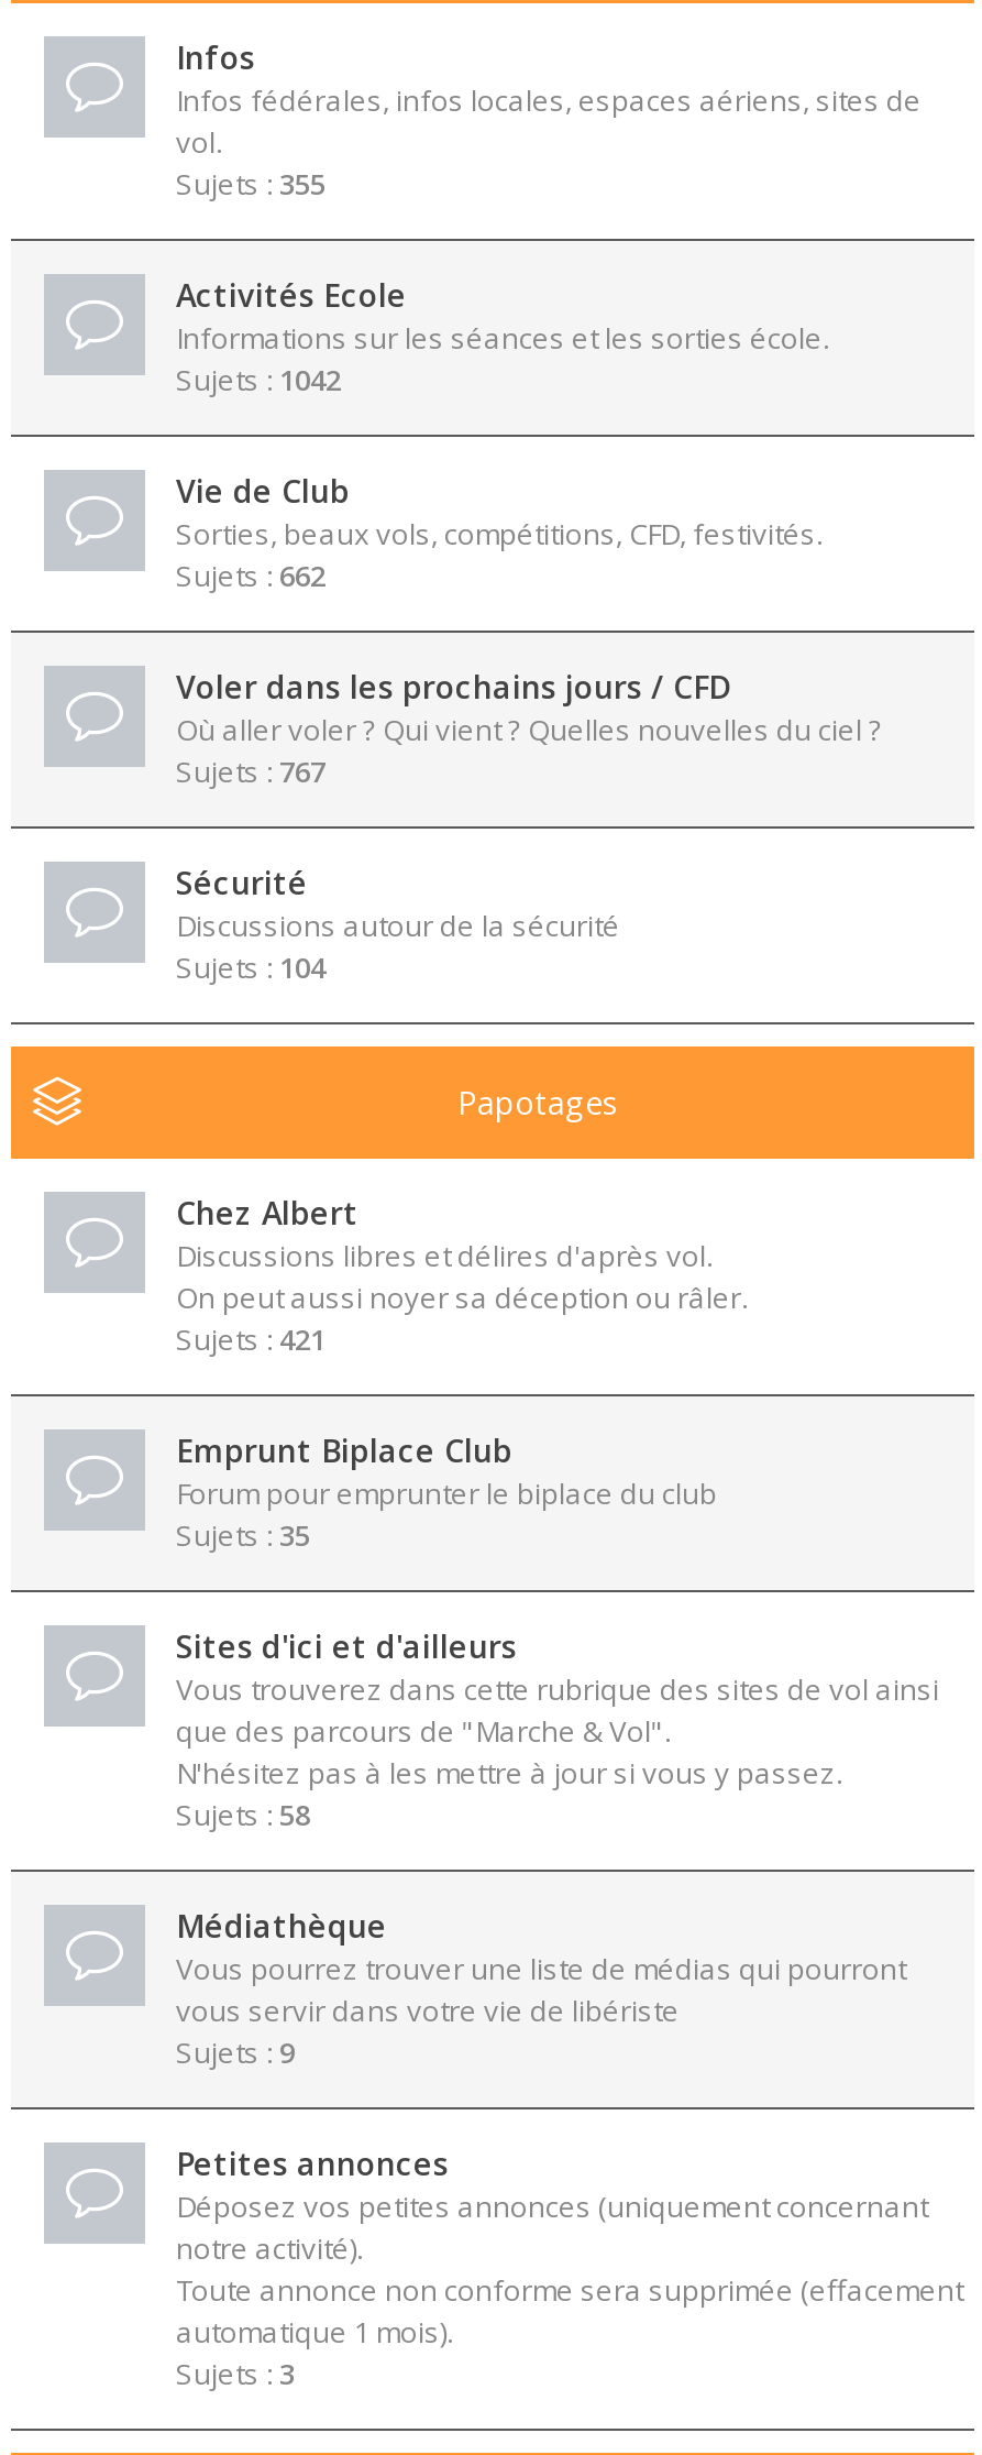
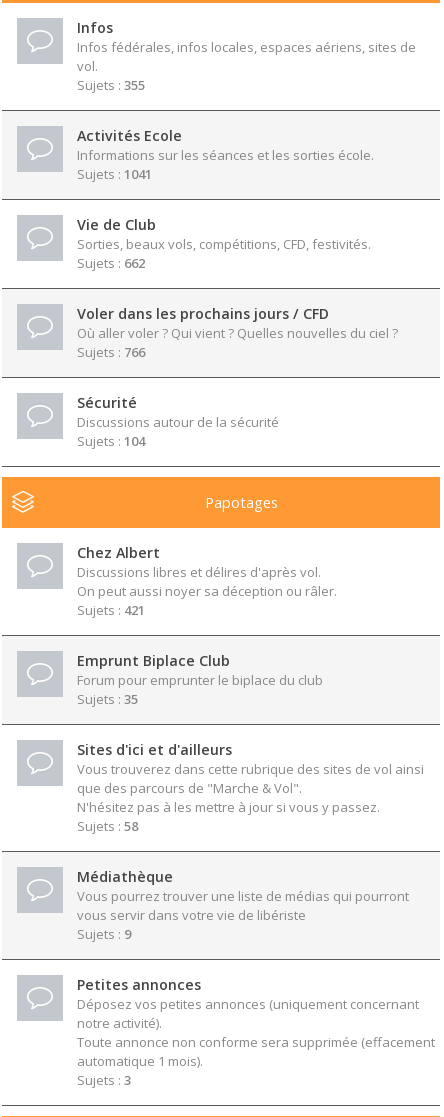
- Sujets : 1042
+ Sujets : 1041

- Sujets : 767
+ Sujets : 766
